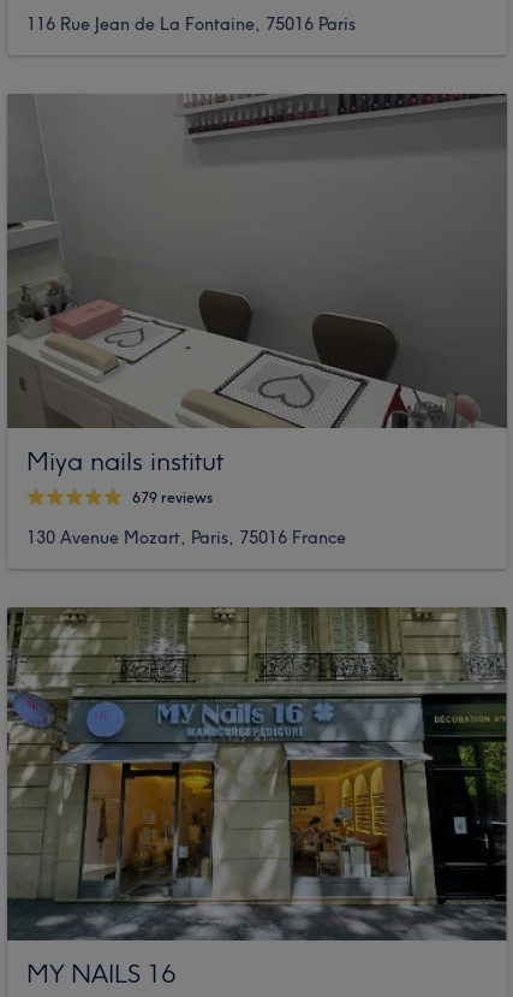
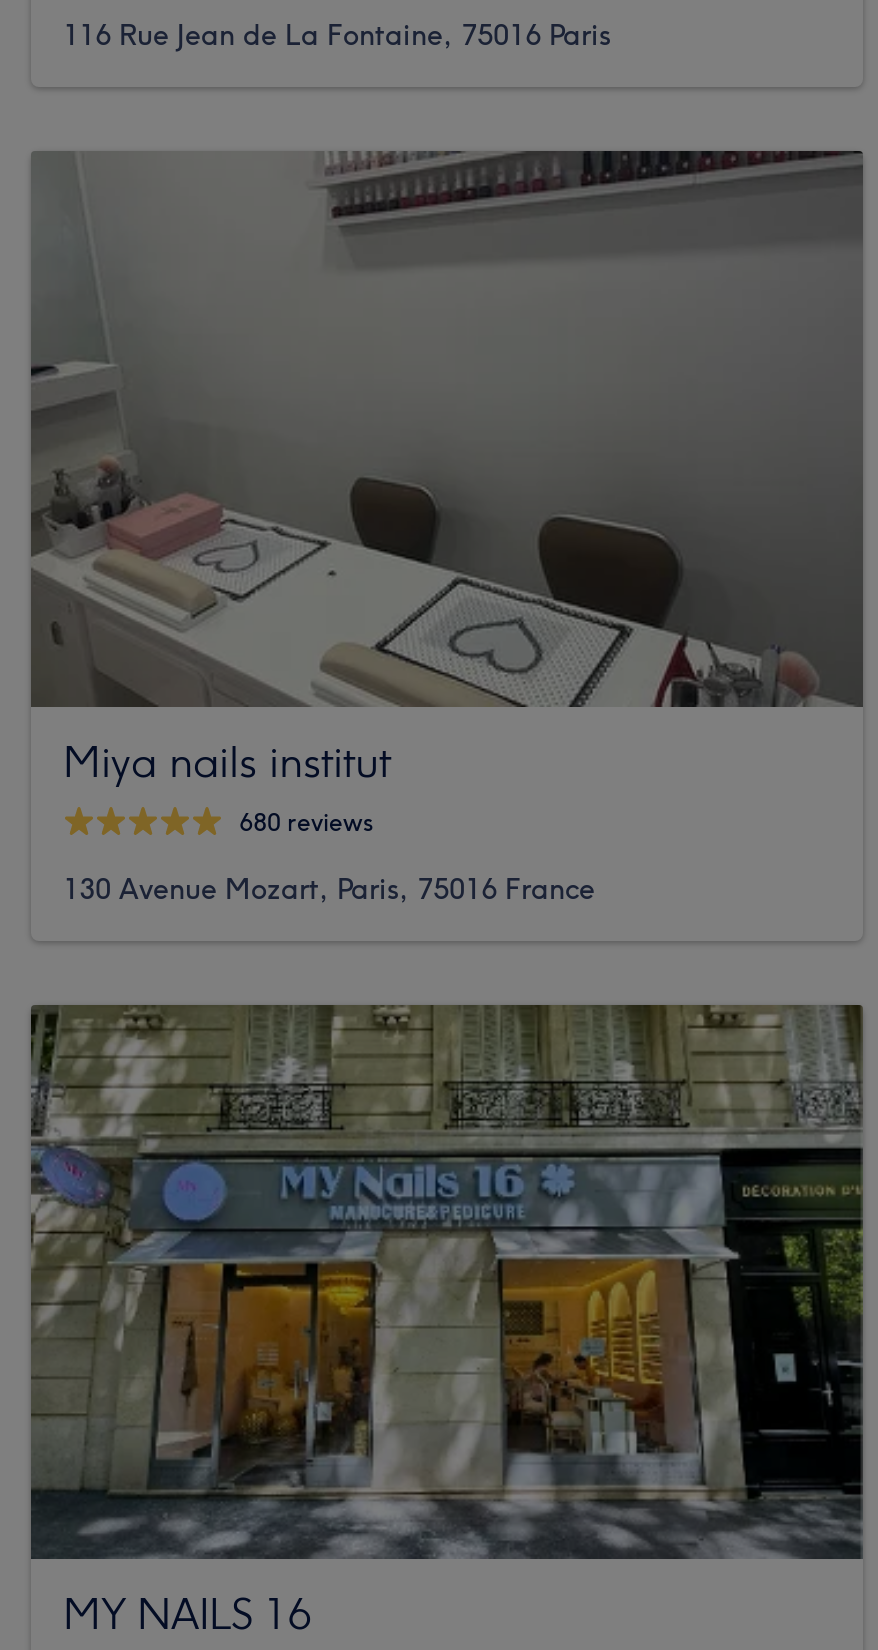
- 679 reviews
+ 680 reviews
